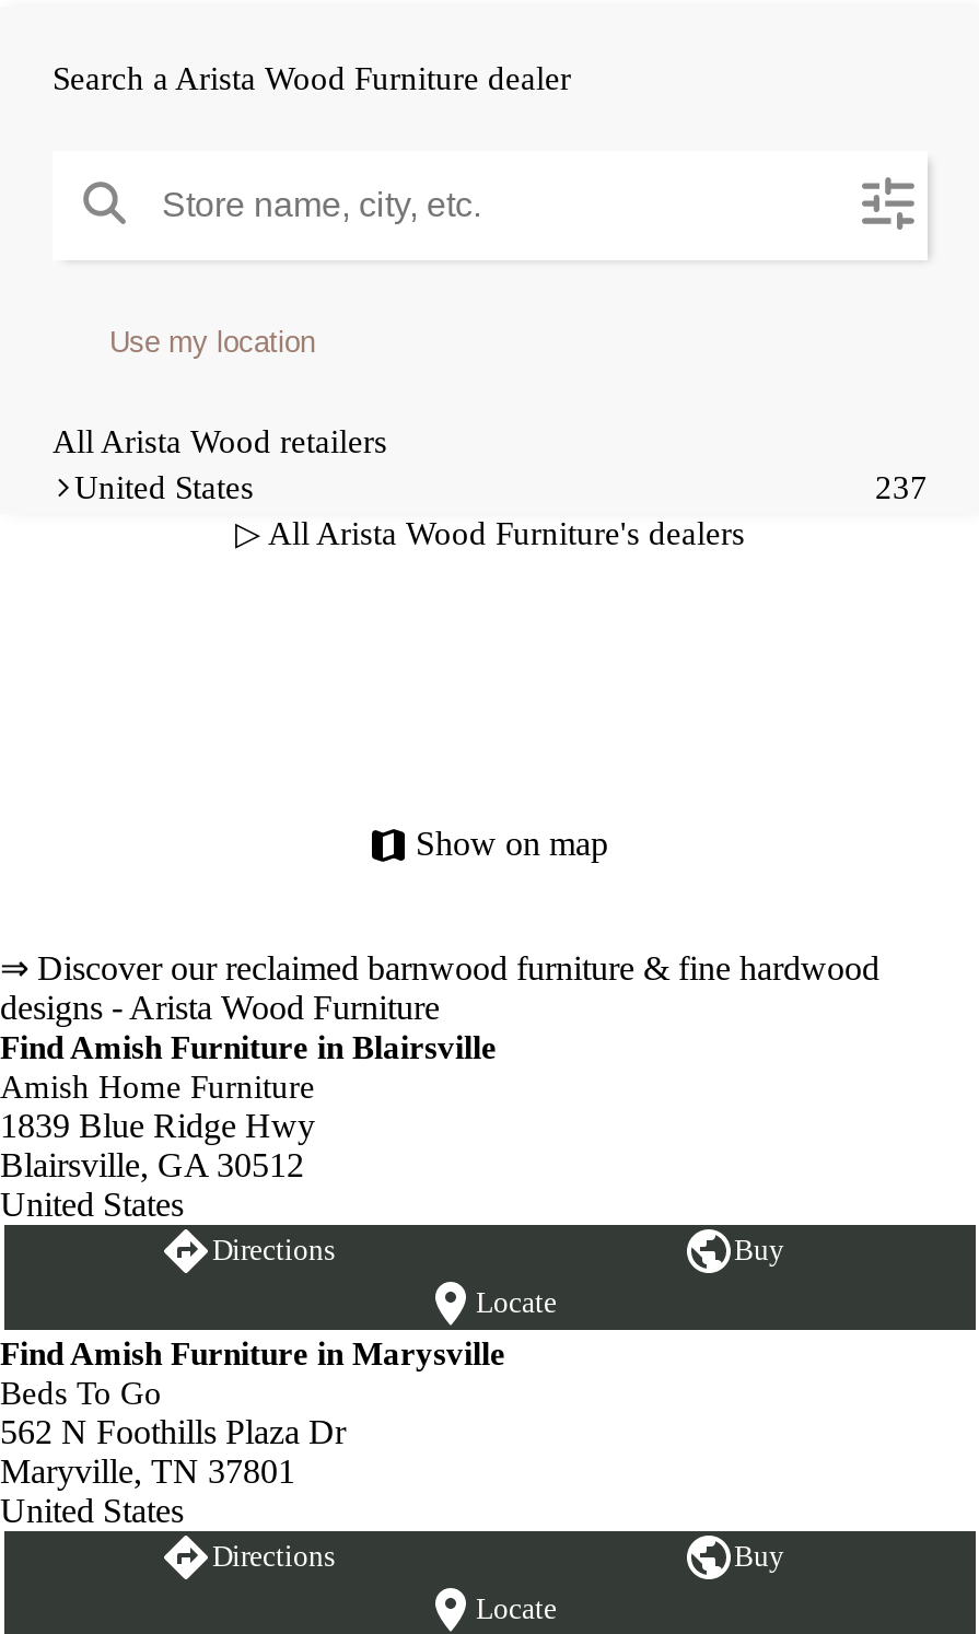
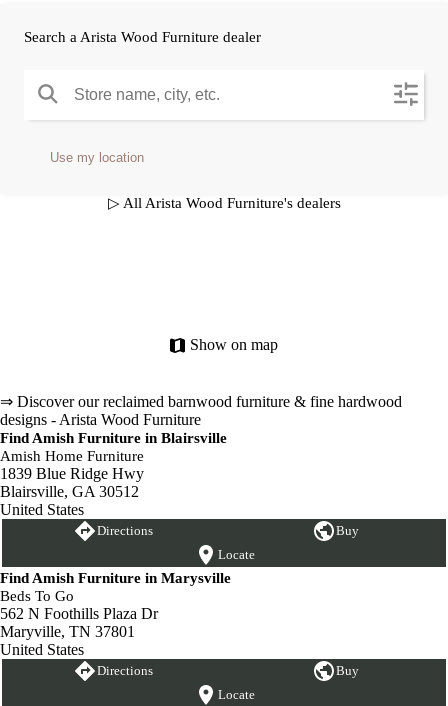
- All Arista Wood retailers
- United States
- 237
